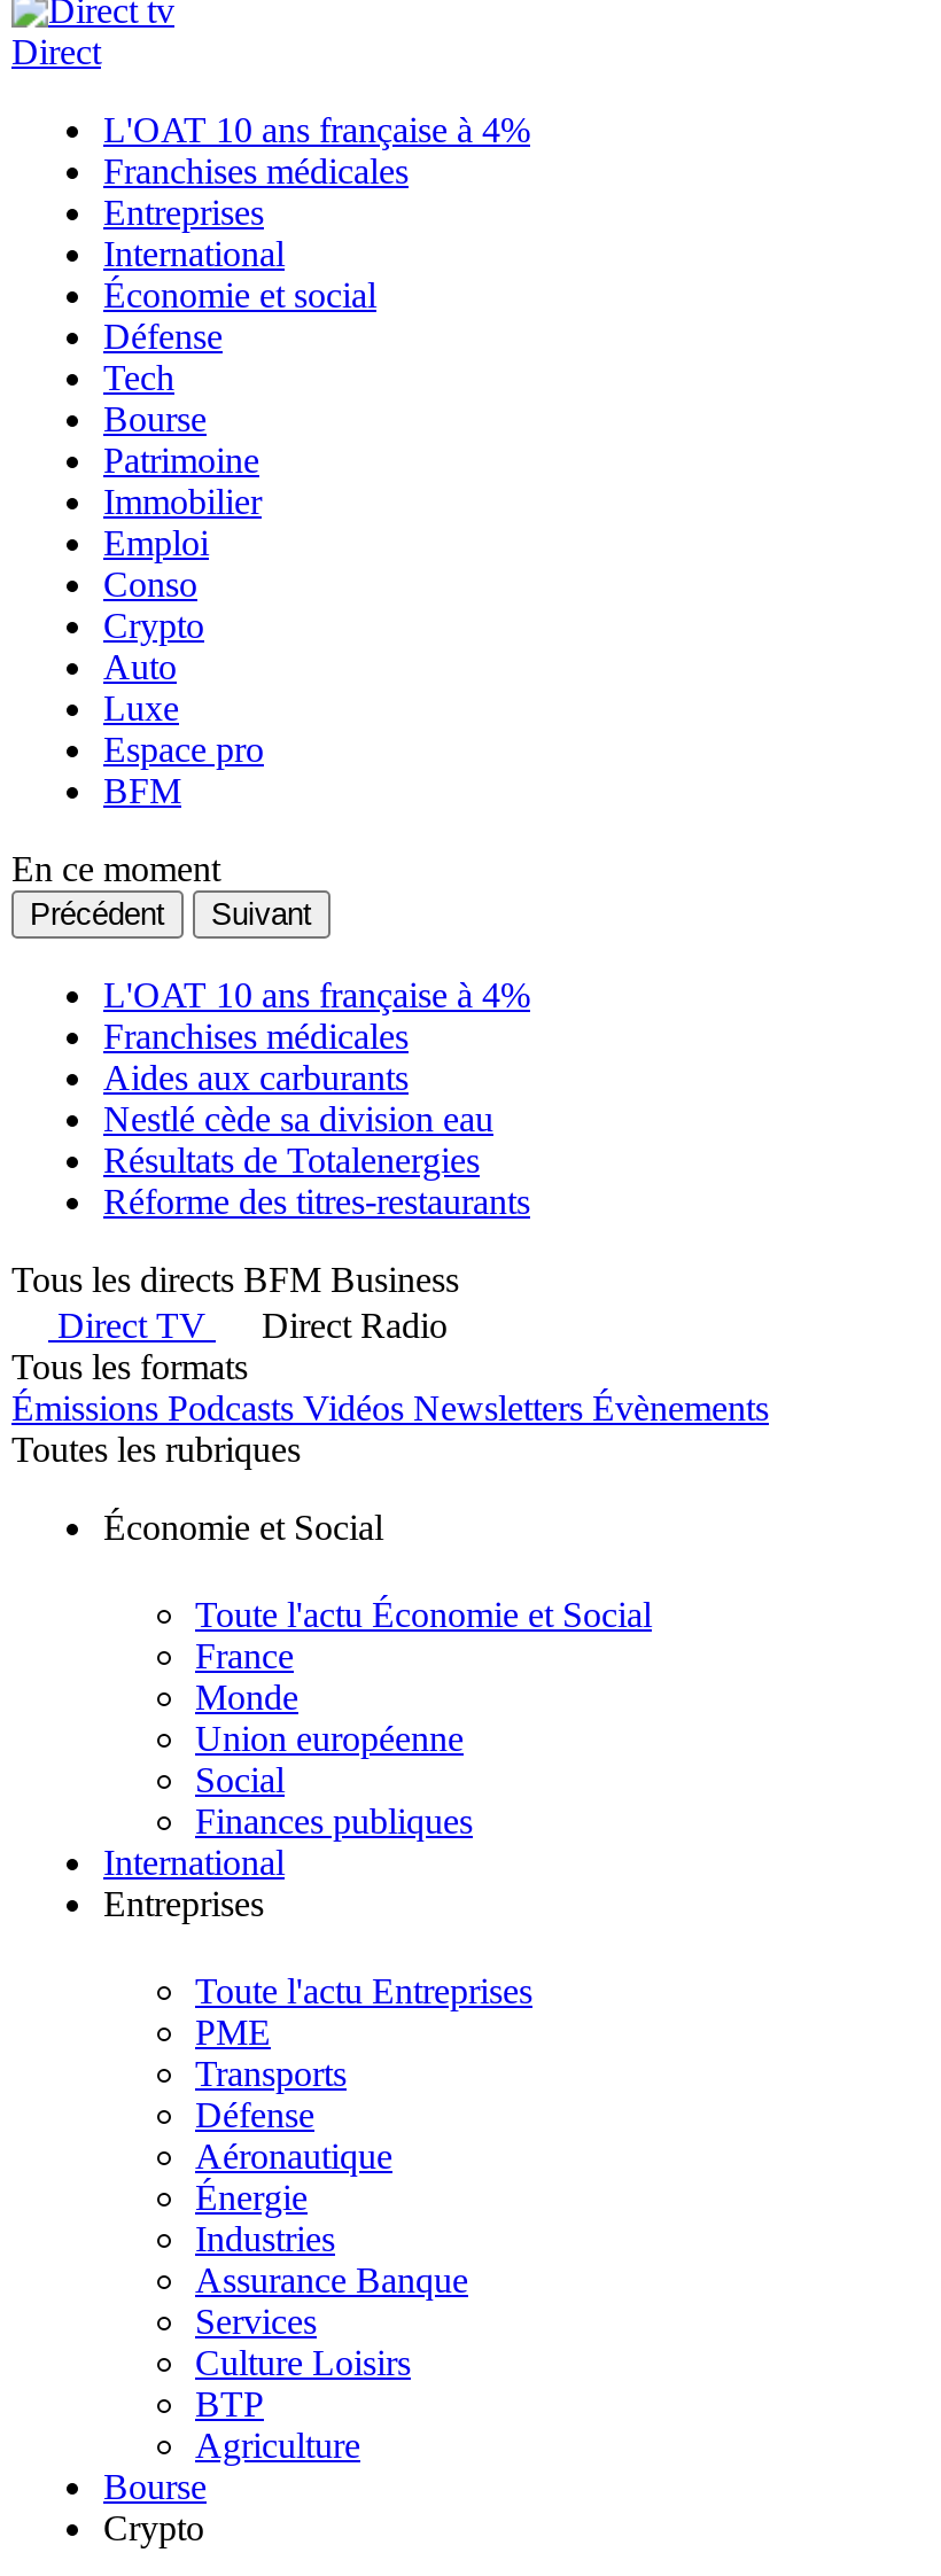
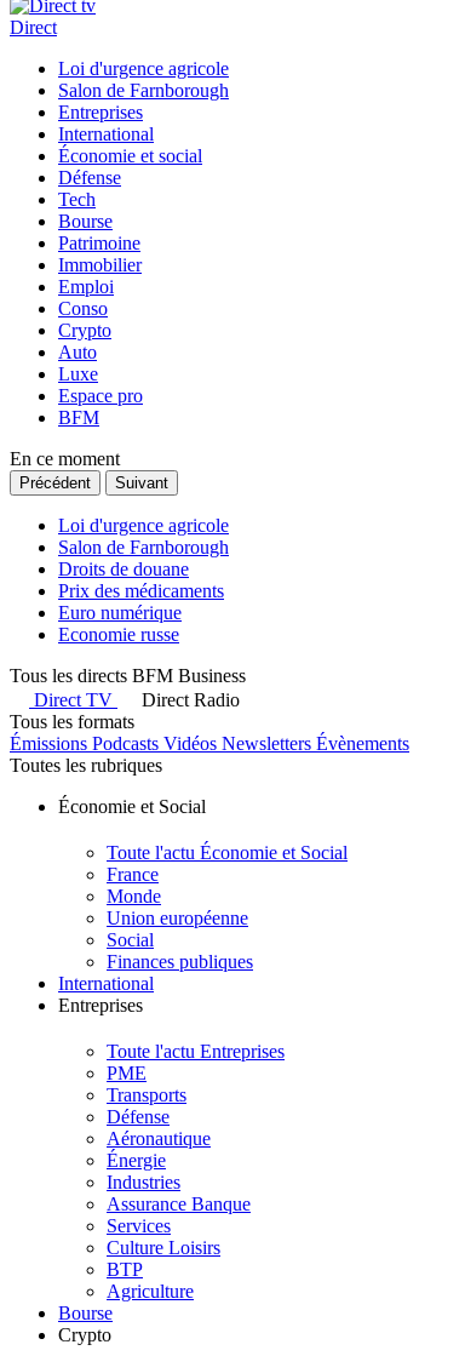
- L'OAT 10 ans française à 4%
- Franchises médicales
+ Loi d'urgence agricole
+ Salon de Farnborough

- L'OAT 10 ans française à 4%
- Franchises médicales
- Aides aux carburants
- Nestlé cède sa division eau
- Résultats de Totalenergies
- Réforme des titres-restaurants
+ Loi d'urgence agricole
+ Salon de Farnborough
+ Droits de douane
+ Prix des médicaments
+ Euro numérique
+ Economie russe
